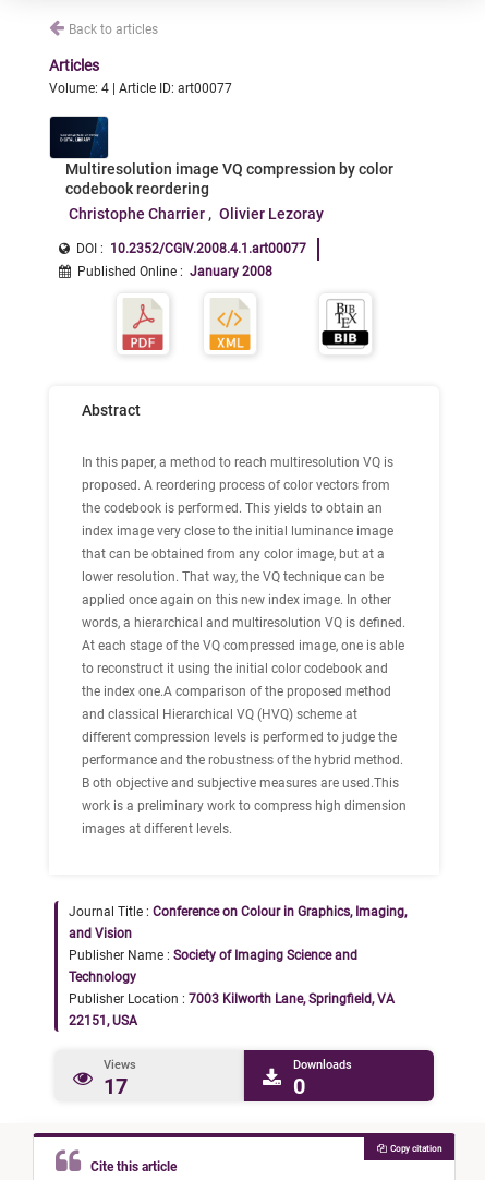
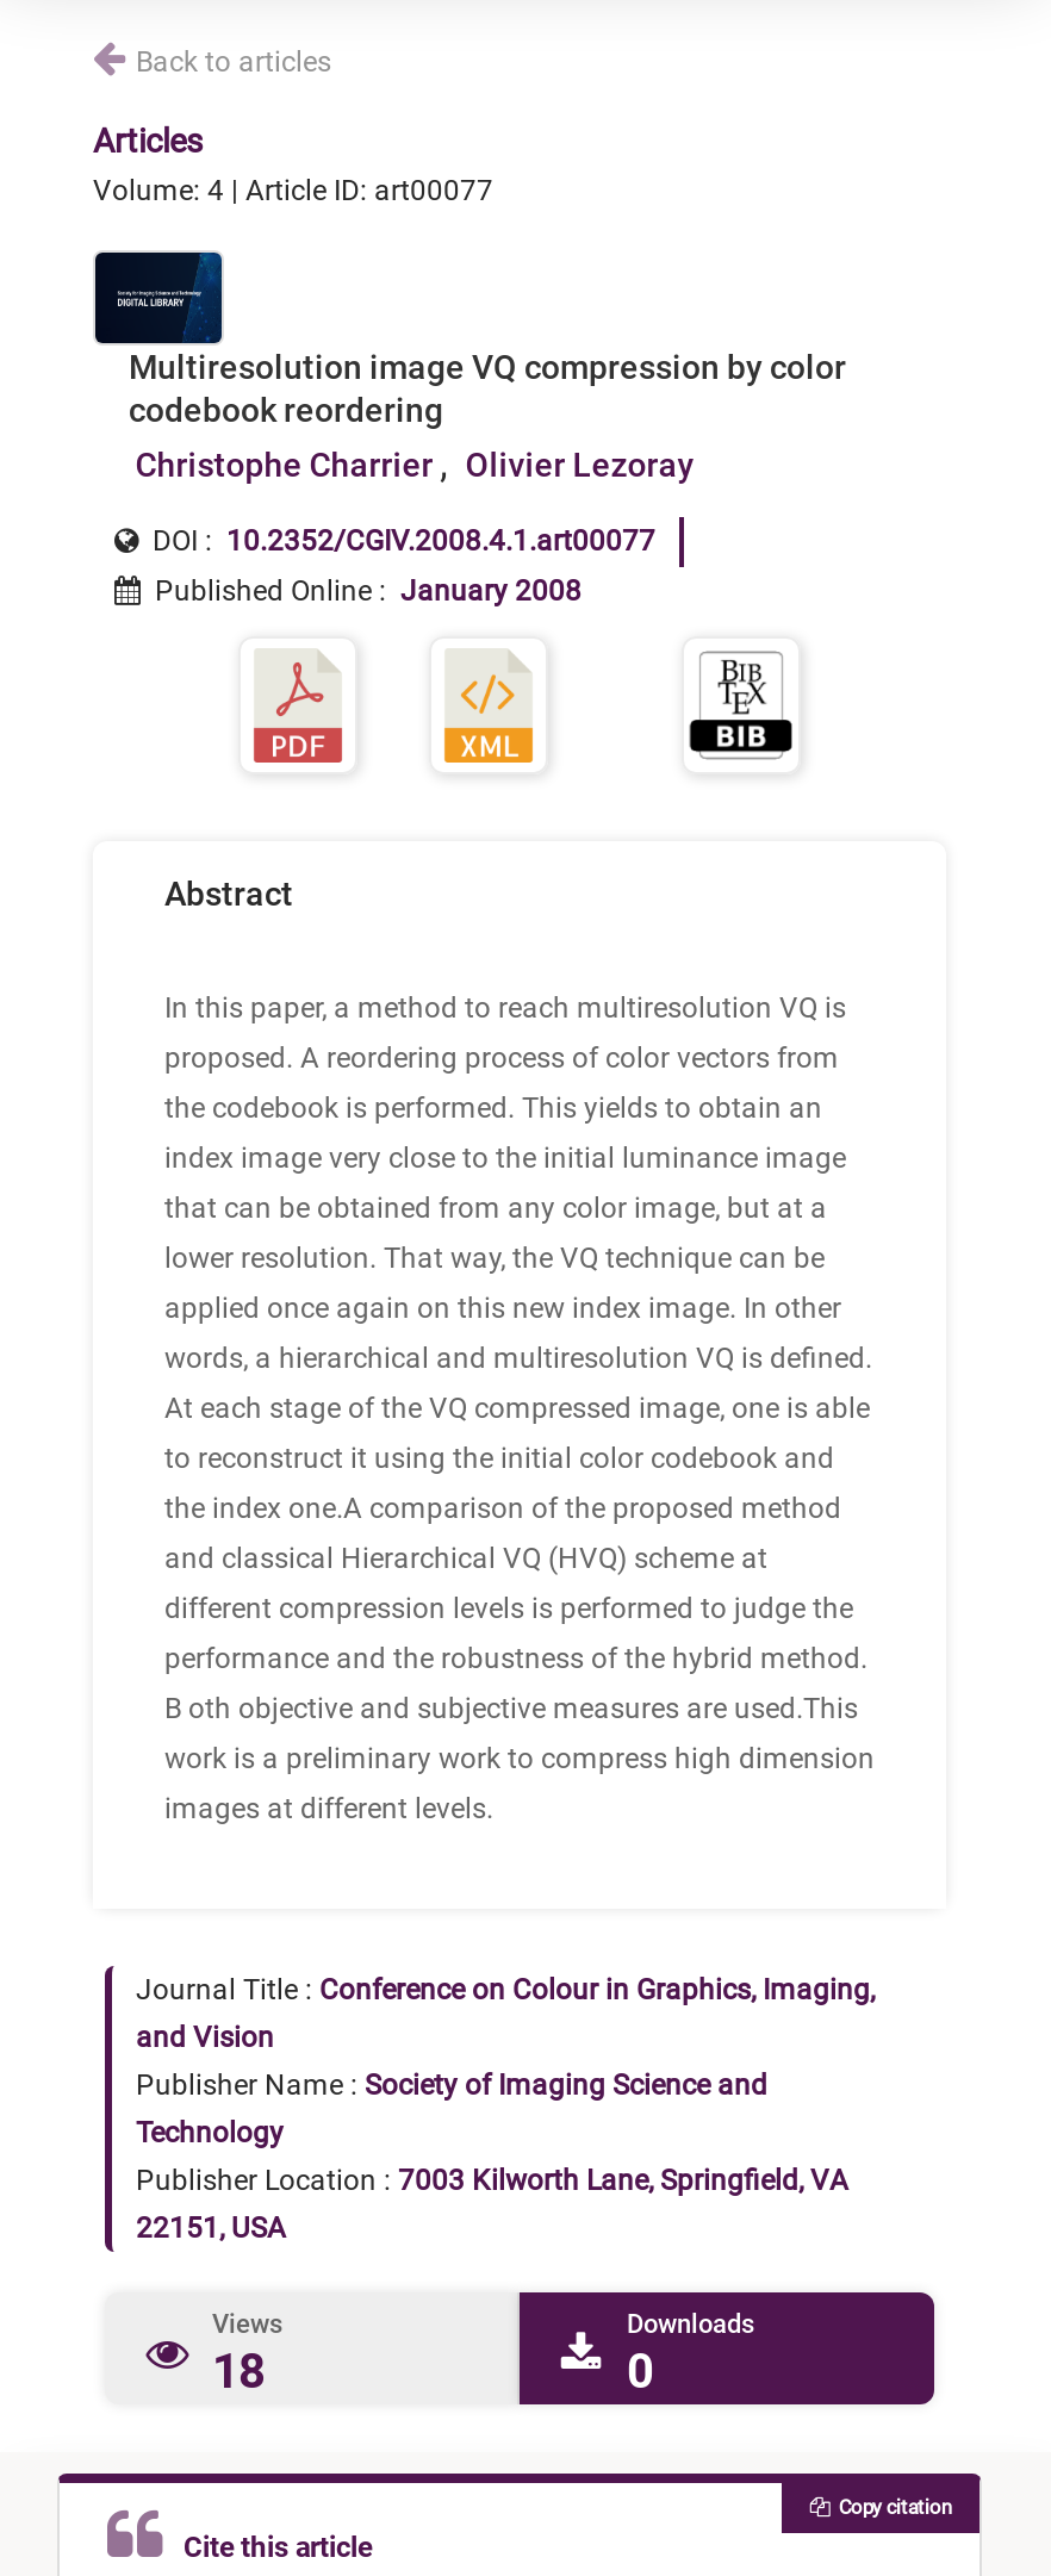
- 17
+ 18
